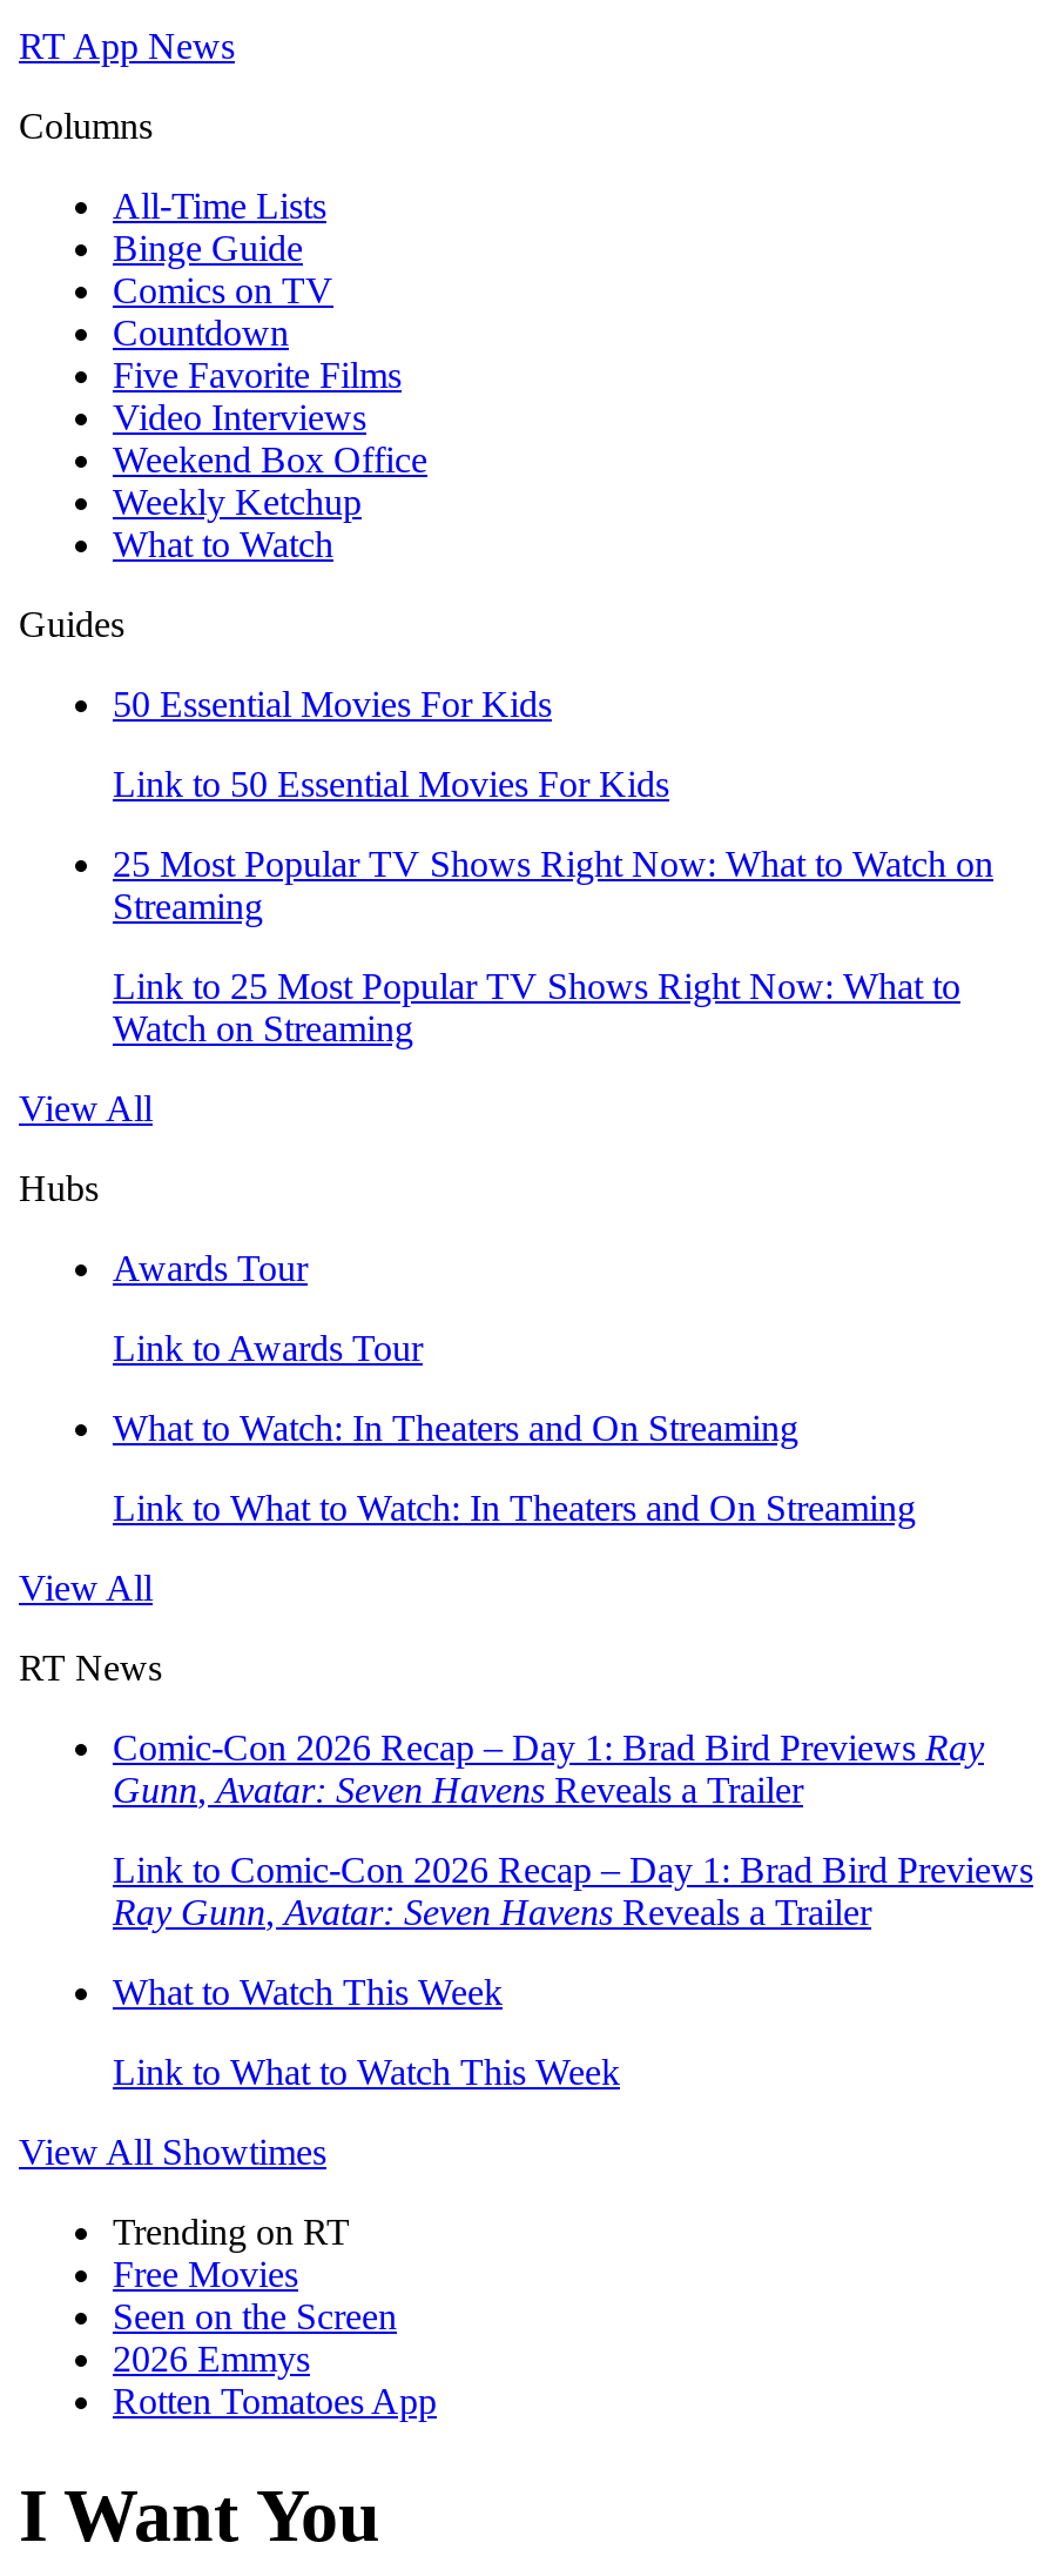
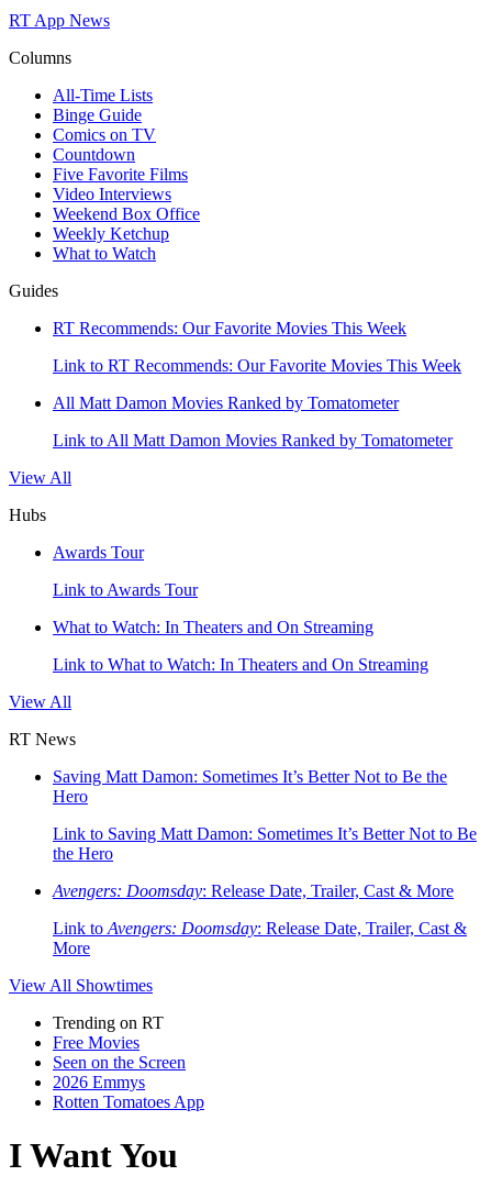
- 50 Essential Movies For Kids
+ RT Recommends: Our Favorite Movies This Week

- Link to 50 Essential Movies For Kids
+ Link to RT Recommends: Our Favorite Movies This Week

- 25 Most Popular TV Shows Right Now: What to Watch on
- Streaming
+ All Matt Damon Movies Ranked by Tomatometer

- Link to 25 Most Popular TV Shows Right Now: What to
- Watch on Streaming
+ Link to All Matt Damon Movies Ranked by Tomatometer

moved up: View All | Hubs | Awards Tour | Link to Awards Tour | What to Watch: In Theaters and On Streaming | Link to What to Watch: In Theaters and On Streaming | View All | RT News

- Comic-Con 2026 Recap – Day 1: Brad Bird Previews Ray
- Gunn, Avatar: Seven Havens Reveals a Trailer
+ Saving Matt Damon: Sometimes It’s Better Not to Be the
+ Hero

- Link to Comic-Con 2026 Recap – Day 1: Brad Bird Previews
- Ray Gunn, Avatar: Seven Havens Reveals a Trailer
+ Link to Saving Matt Damon: Sometimes It’s Better Not to Be
+ the Hero

- What to Watch This Week
+ Avengers: Doomsday: Release Date, Trailer, Cast & More

- Link to What to Watch This Week
+ Link to Avengers: Doomsday: Release Date, Trailer, Cast &
+ More
